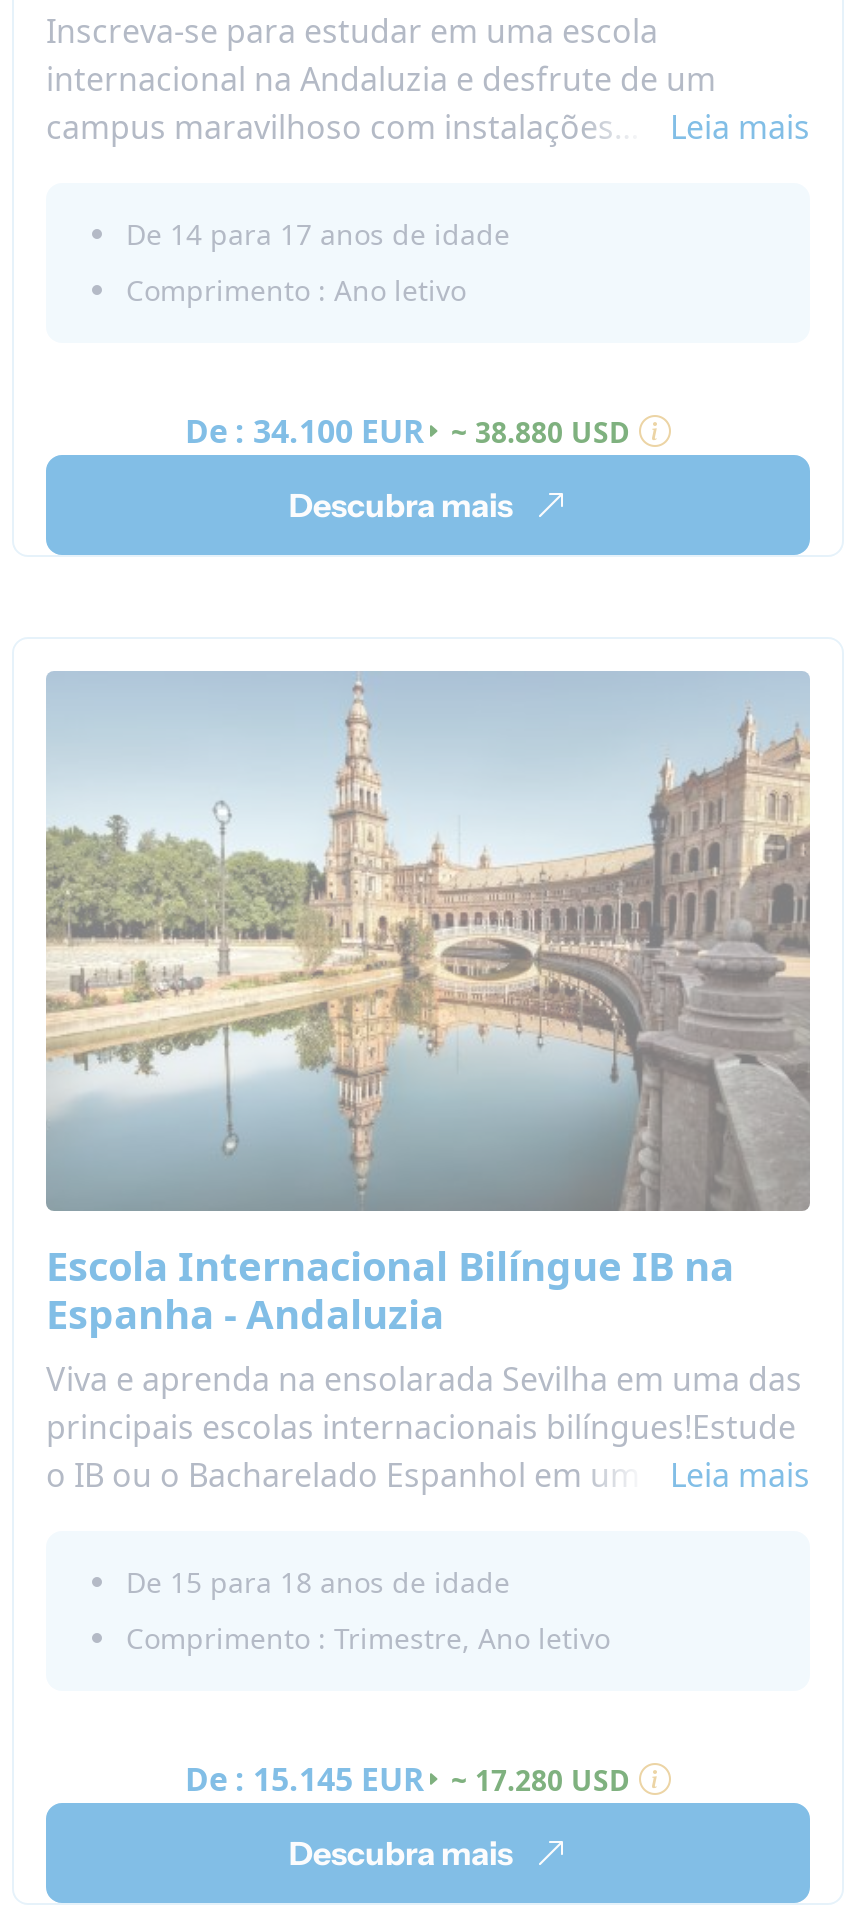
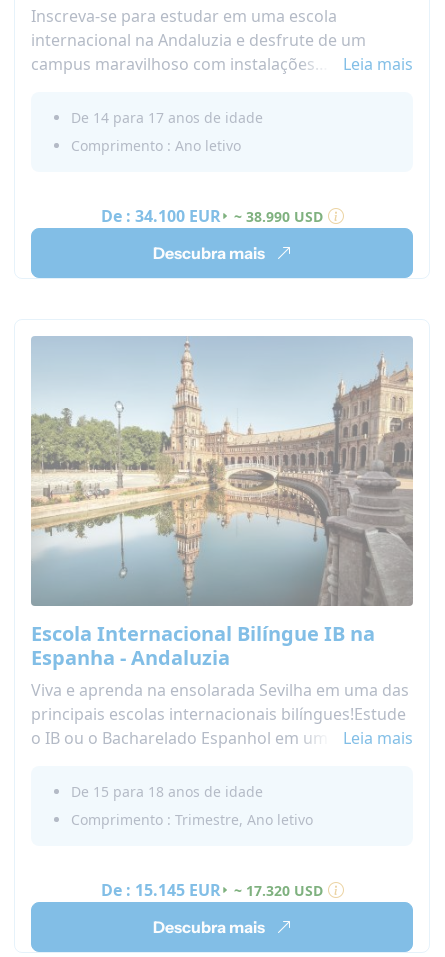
- De : 34.100 EUR ~ 38.880 USD
+ De : 34.100 EUR ~ 38.990 USD

- De : 15.145 EUR ~ 17.280 USD
+ De : 15.145 EUR ~ 17.320 USD
